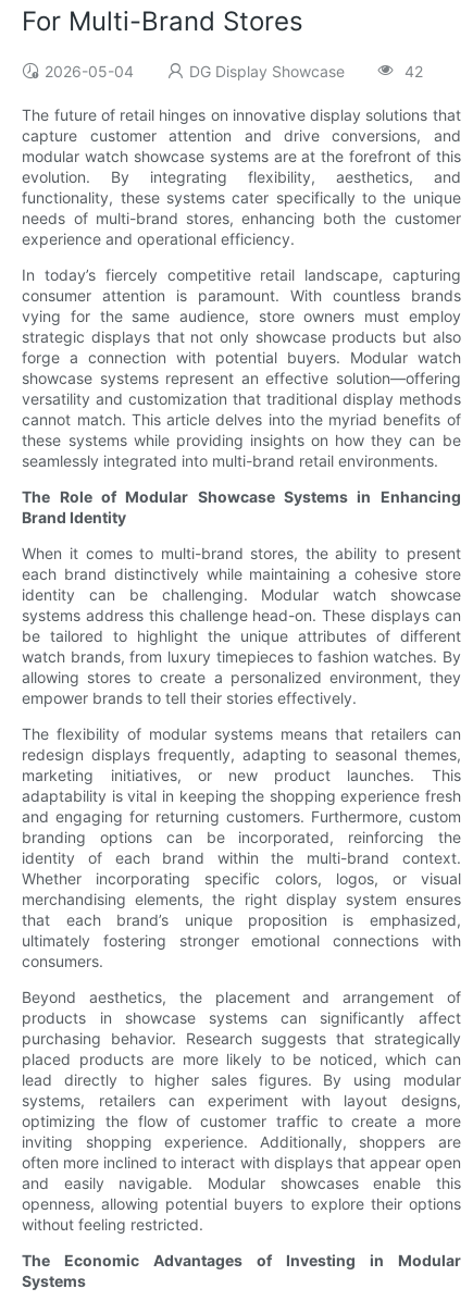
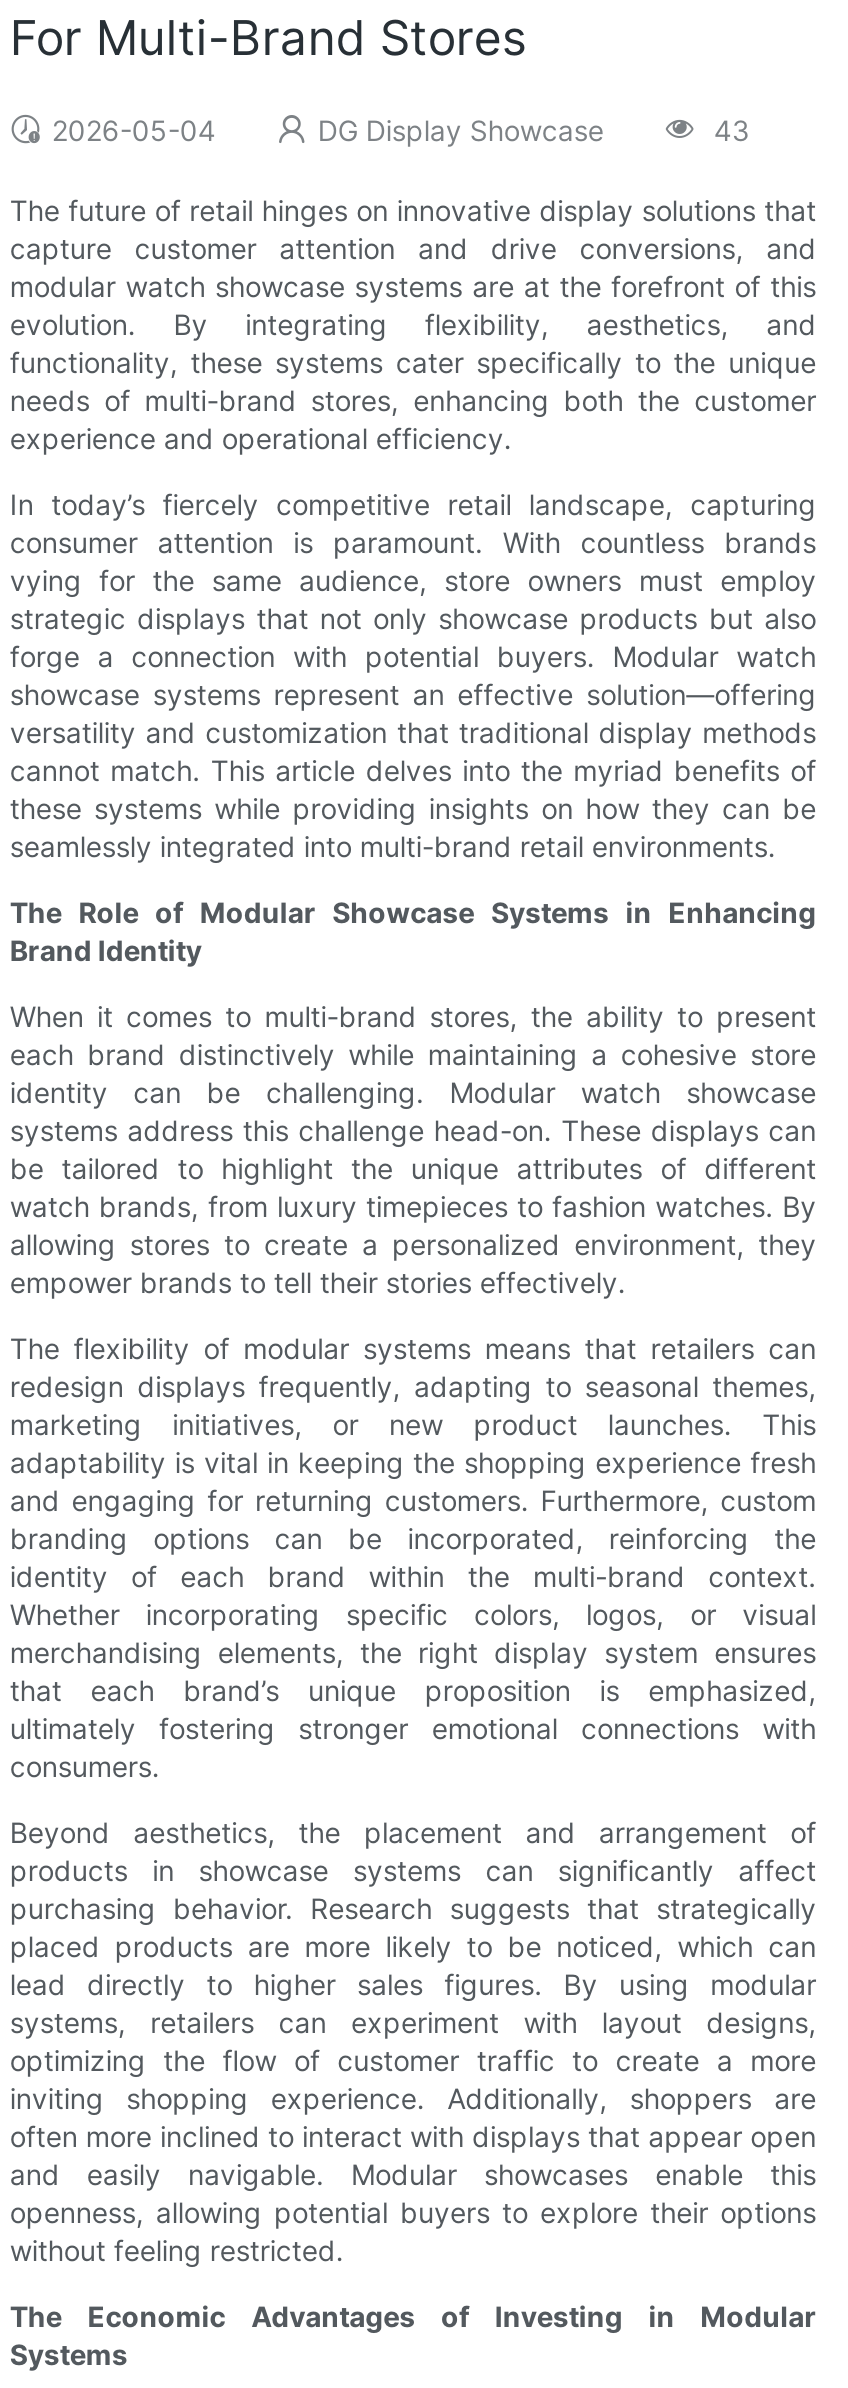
- 42
+ 43
